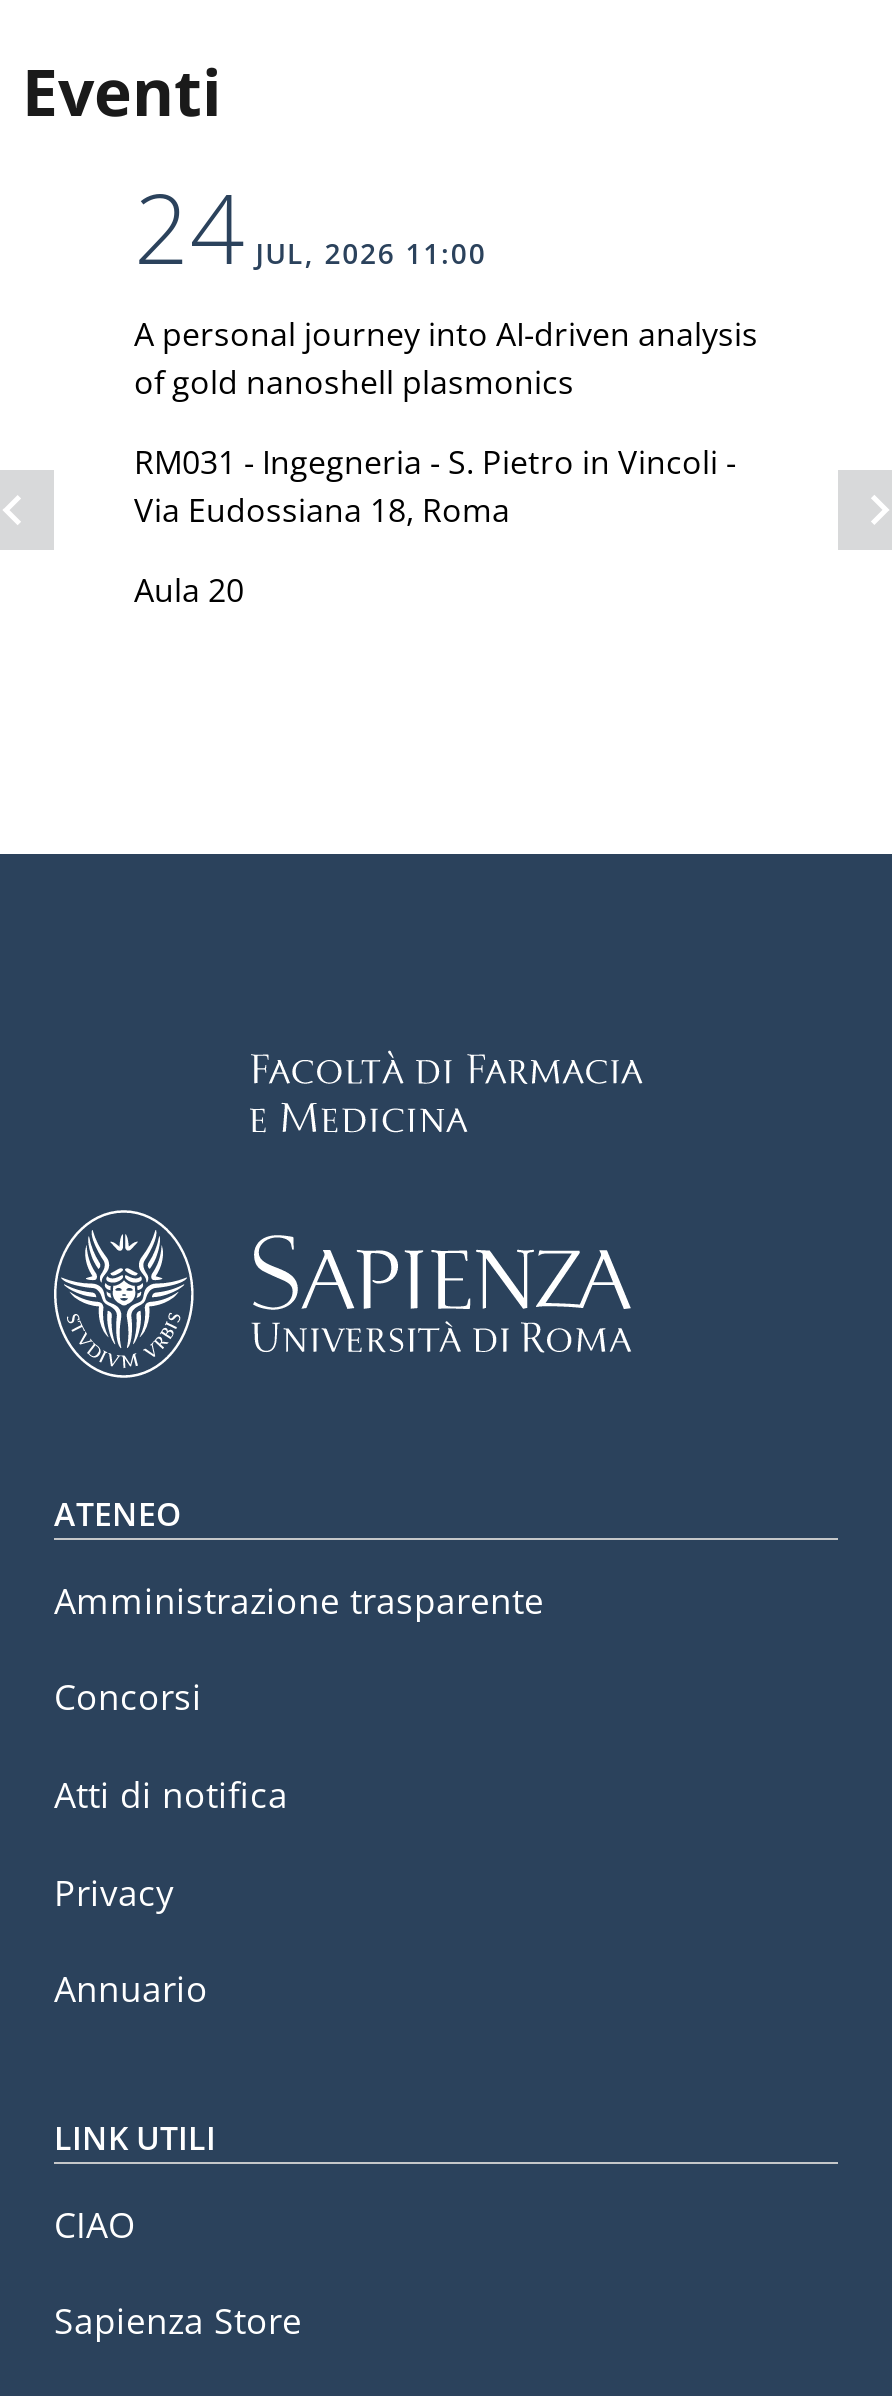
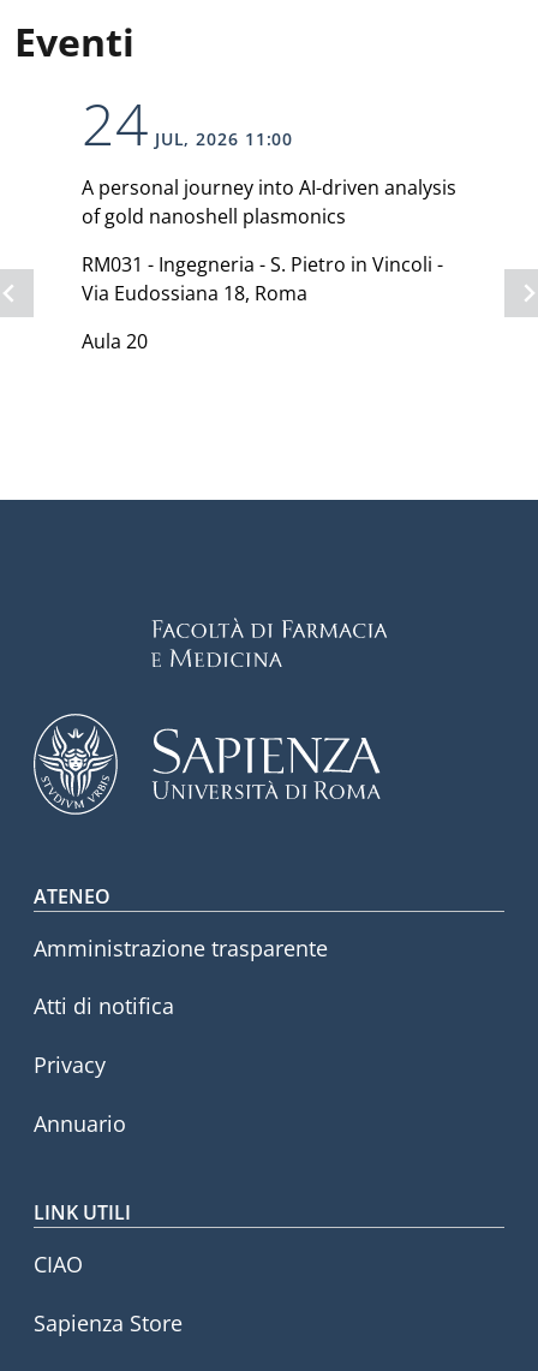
- Concorsi
